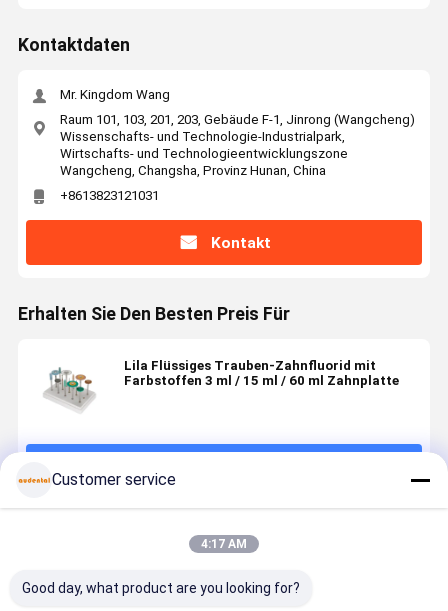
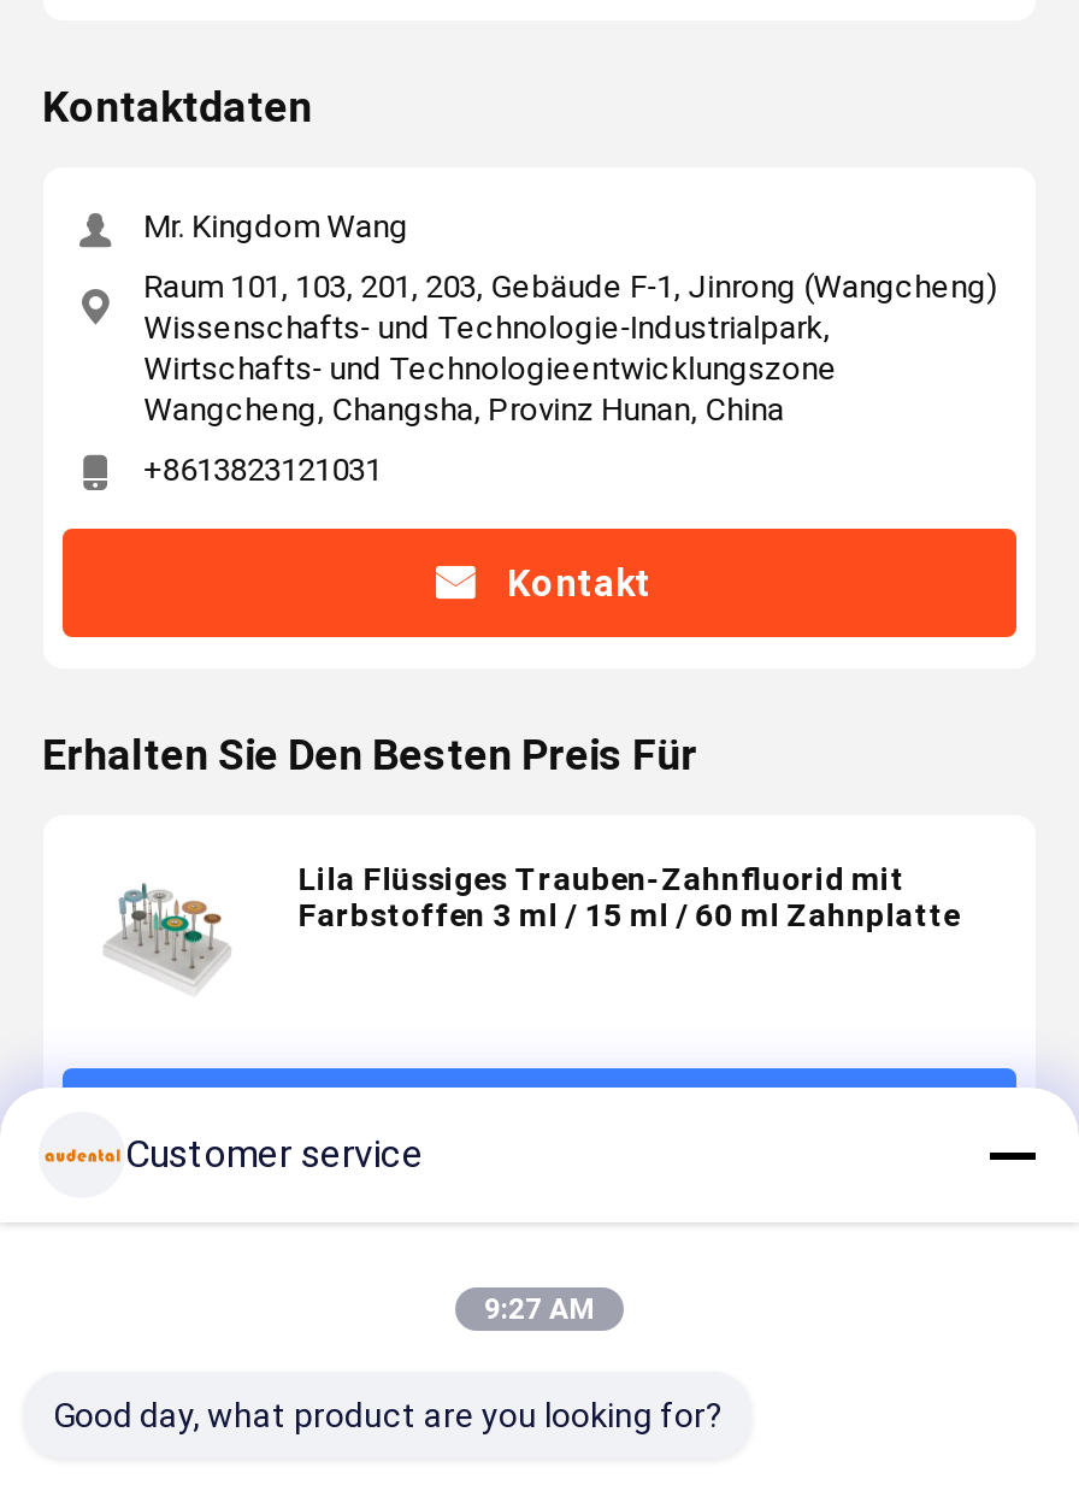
- 4:17 AM
+ 9:27 AM
